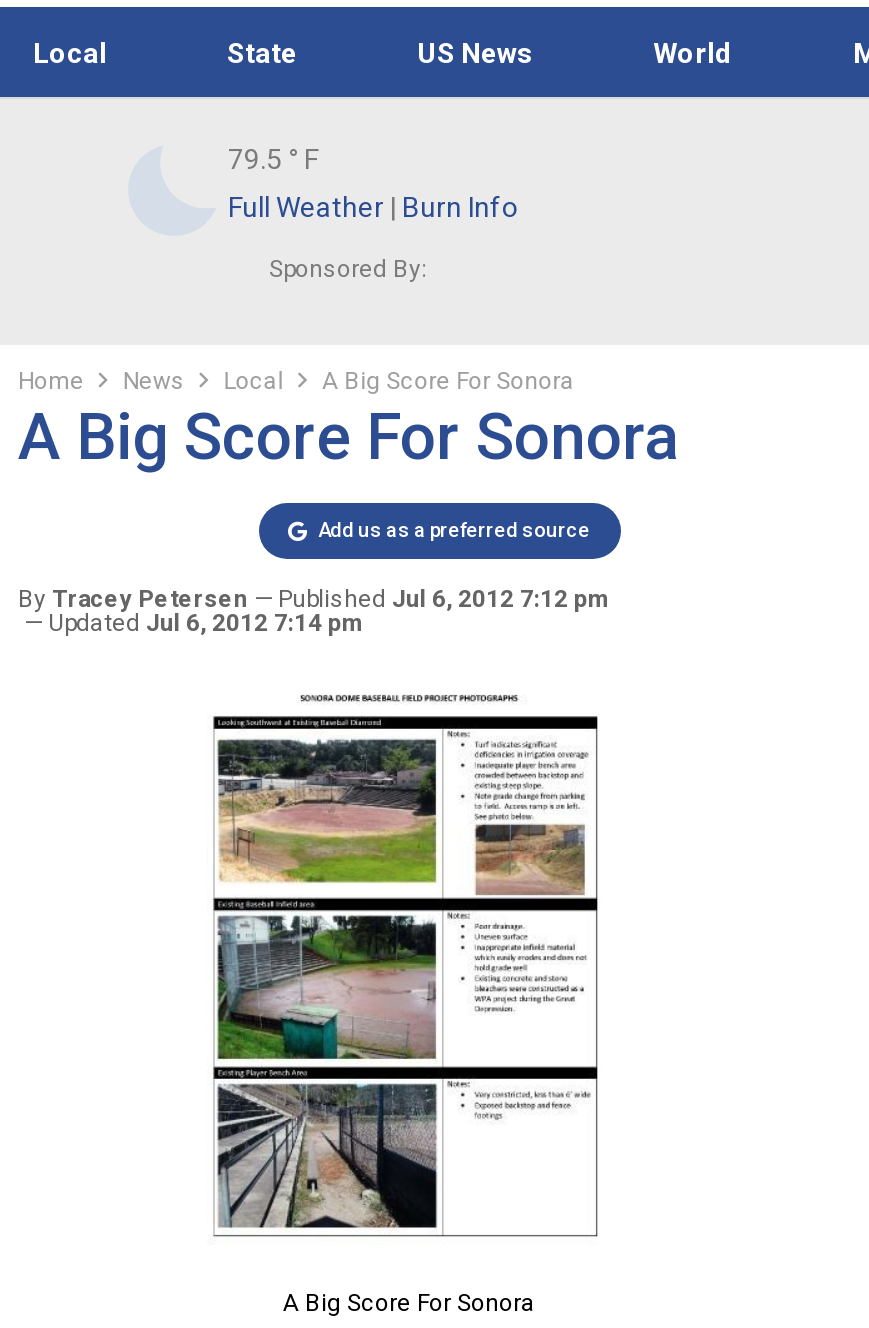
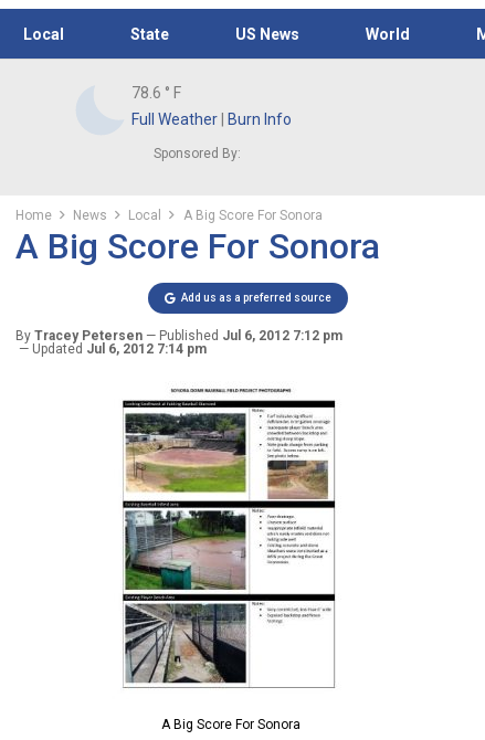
- 79.5 ° F
+ 78.6 ° F
